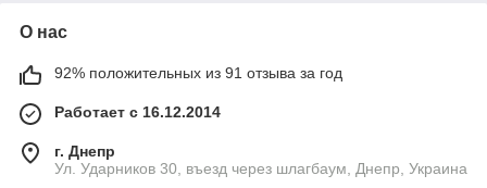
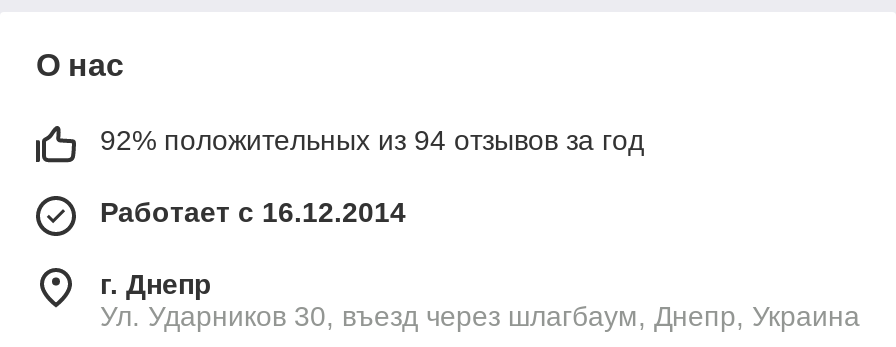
- 92% положительных из 91 отзыва за год
+ 92% положительных из 94 отзывов за год
